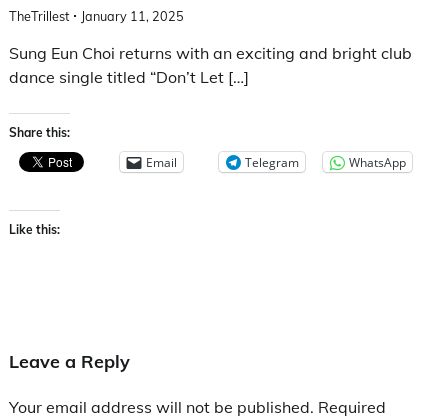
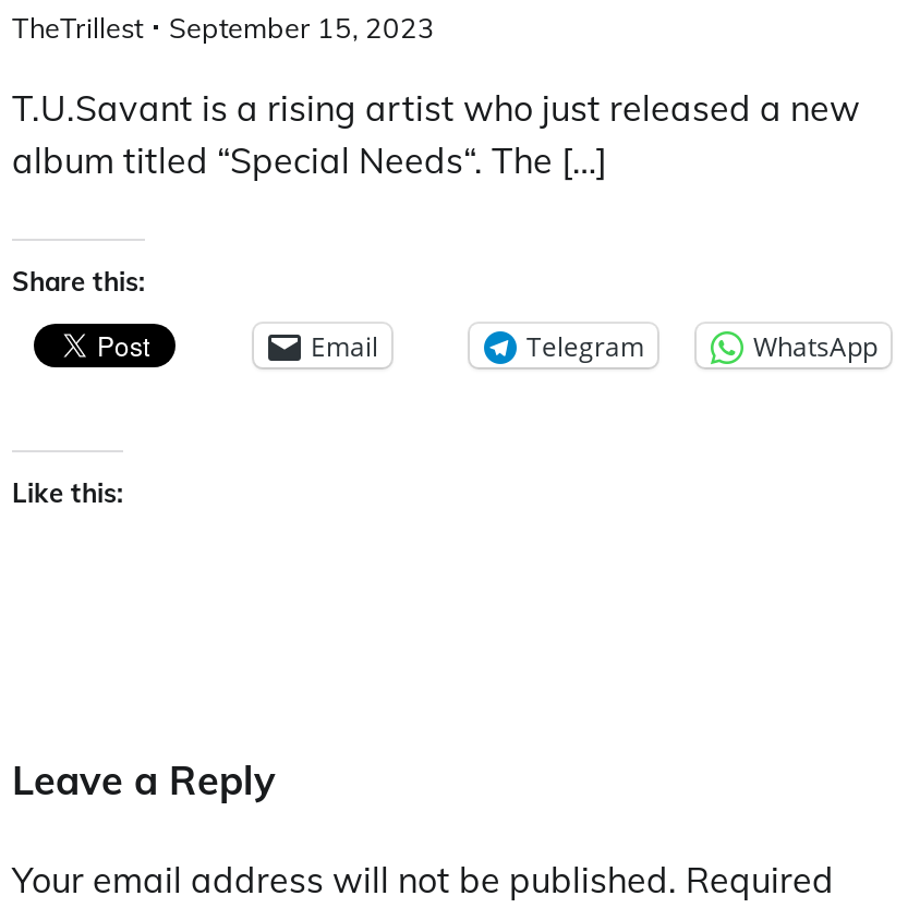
- TheTrillest January 11, 2025
+ TheTrillest September 15, 2023

- Sung Eun Choi returns with an exciting and bright club
- dance single titled “Don’t Let […]
+ T.U.Savant is a rising artist who just released a new
+ album titled “Special Needs“. The […]
